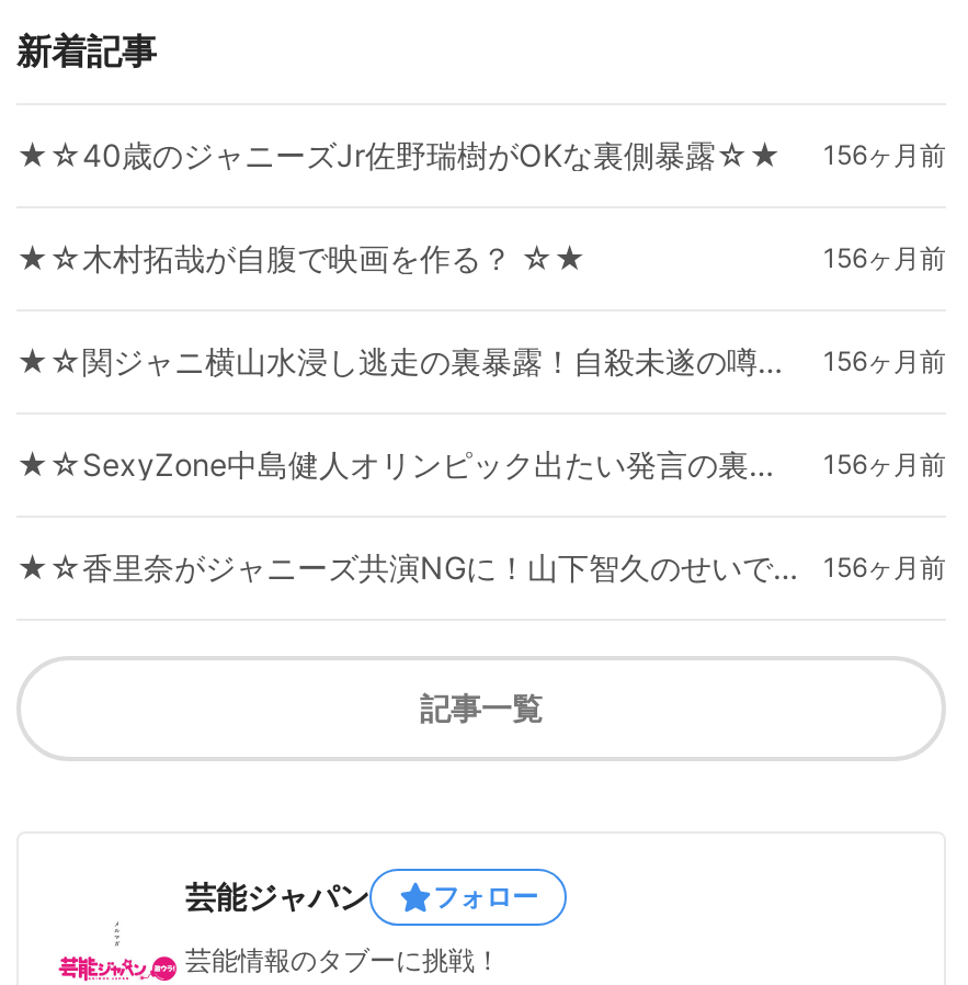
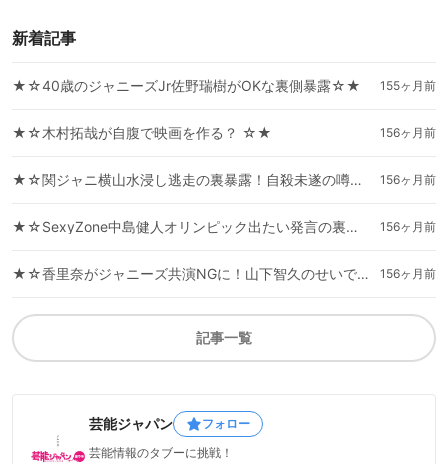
- 156ヶ月前
+ 155ヶ月前
